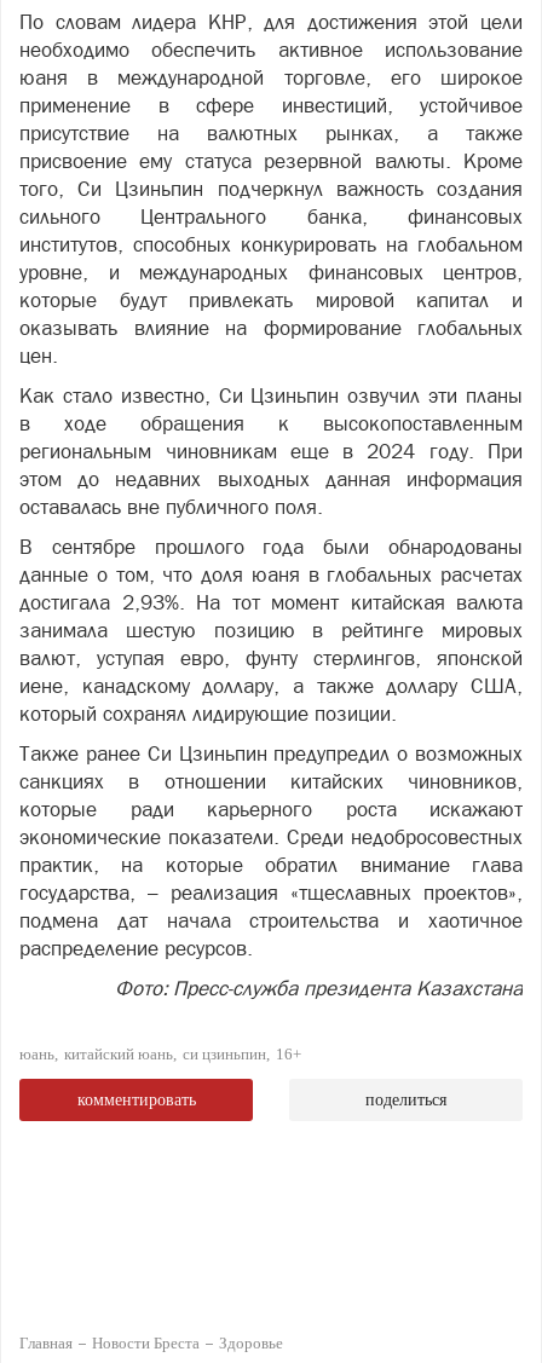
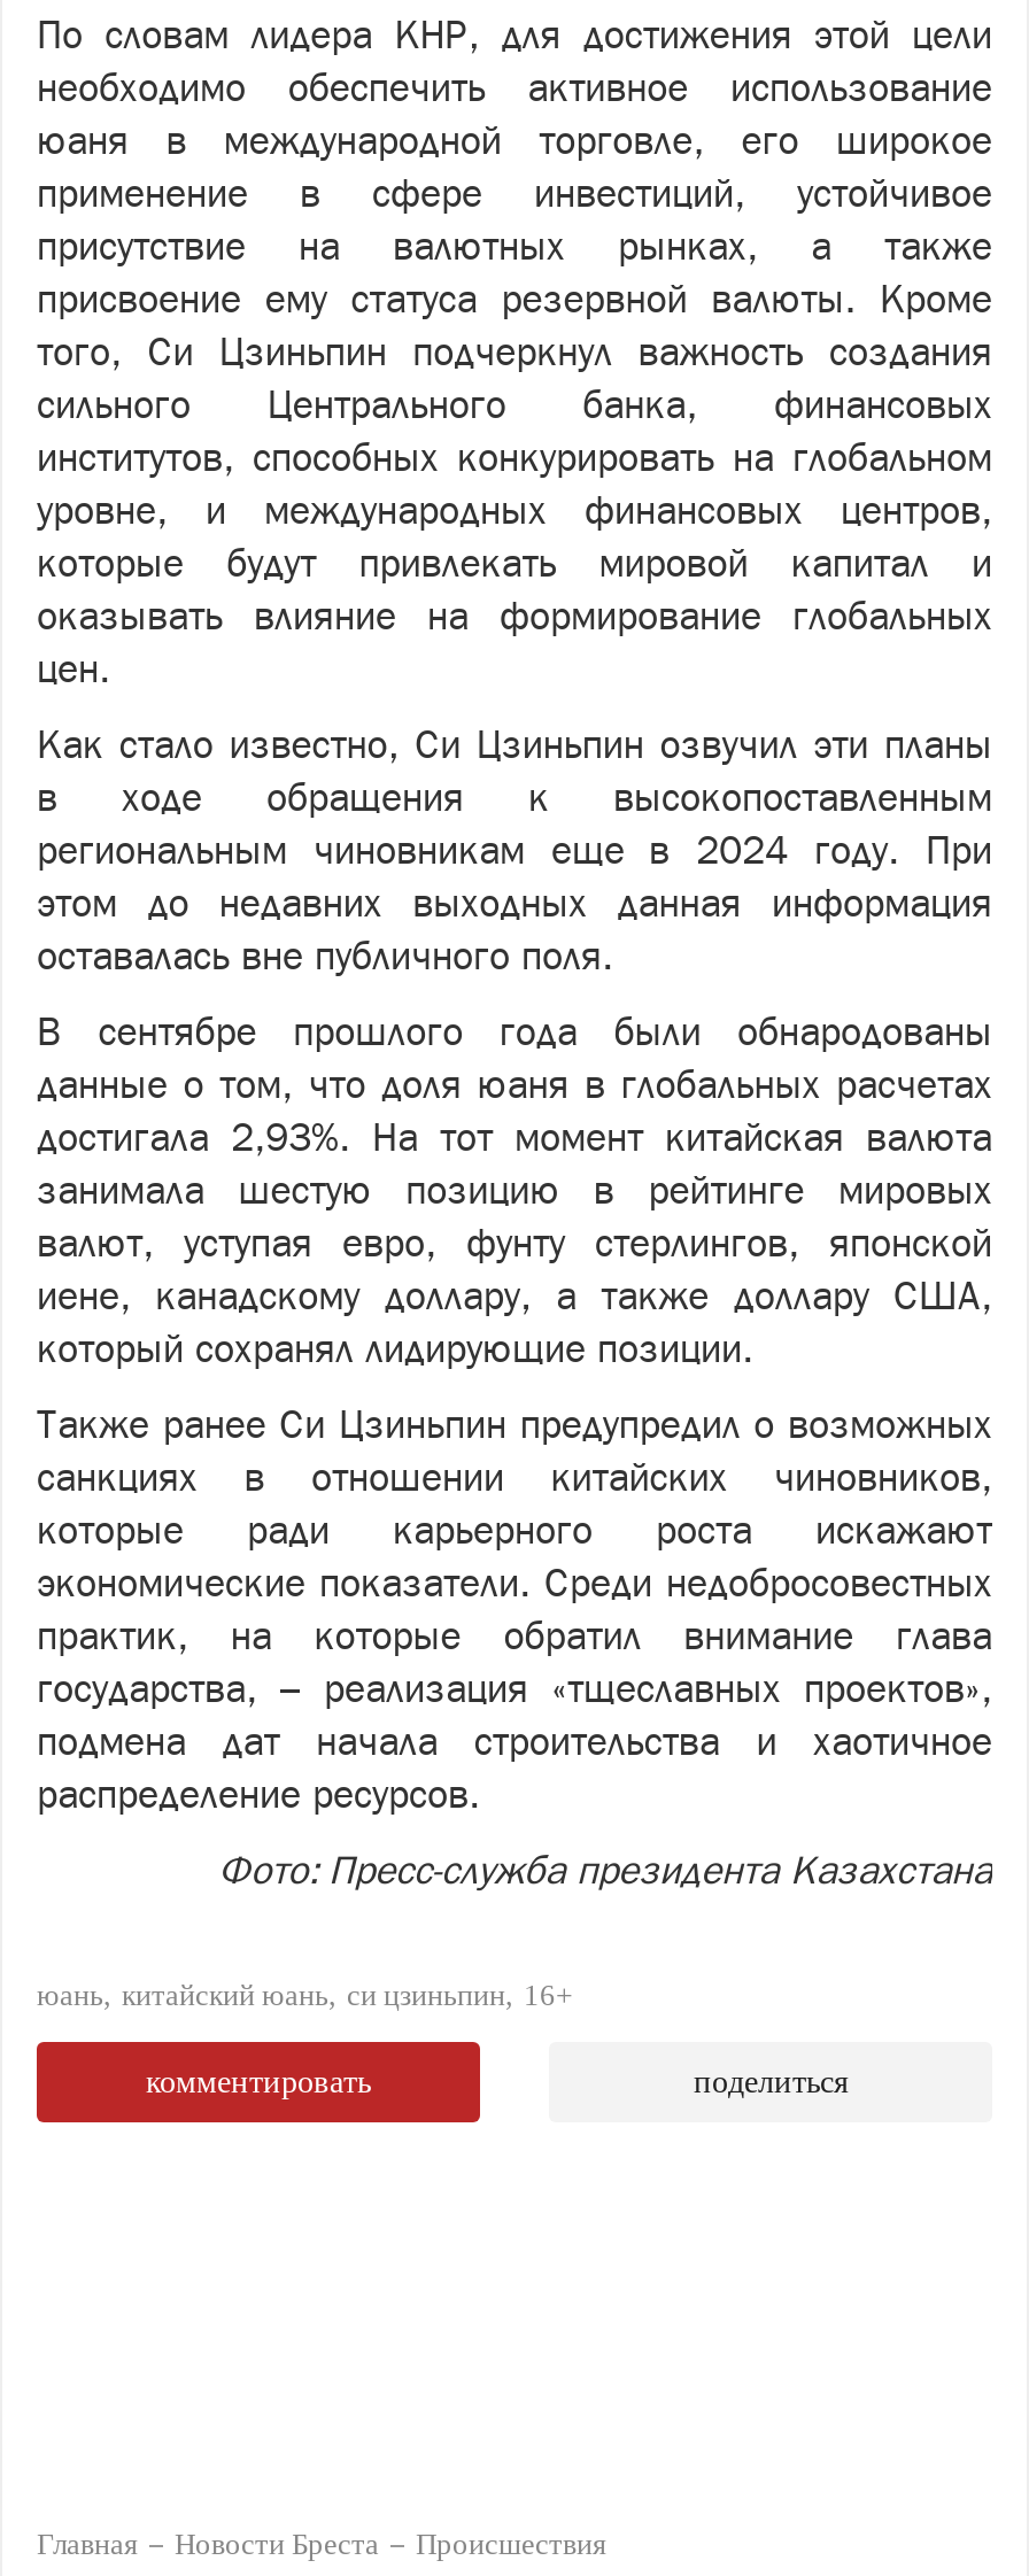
- Здоровье
+ Происшествия
